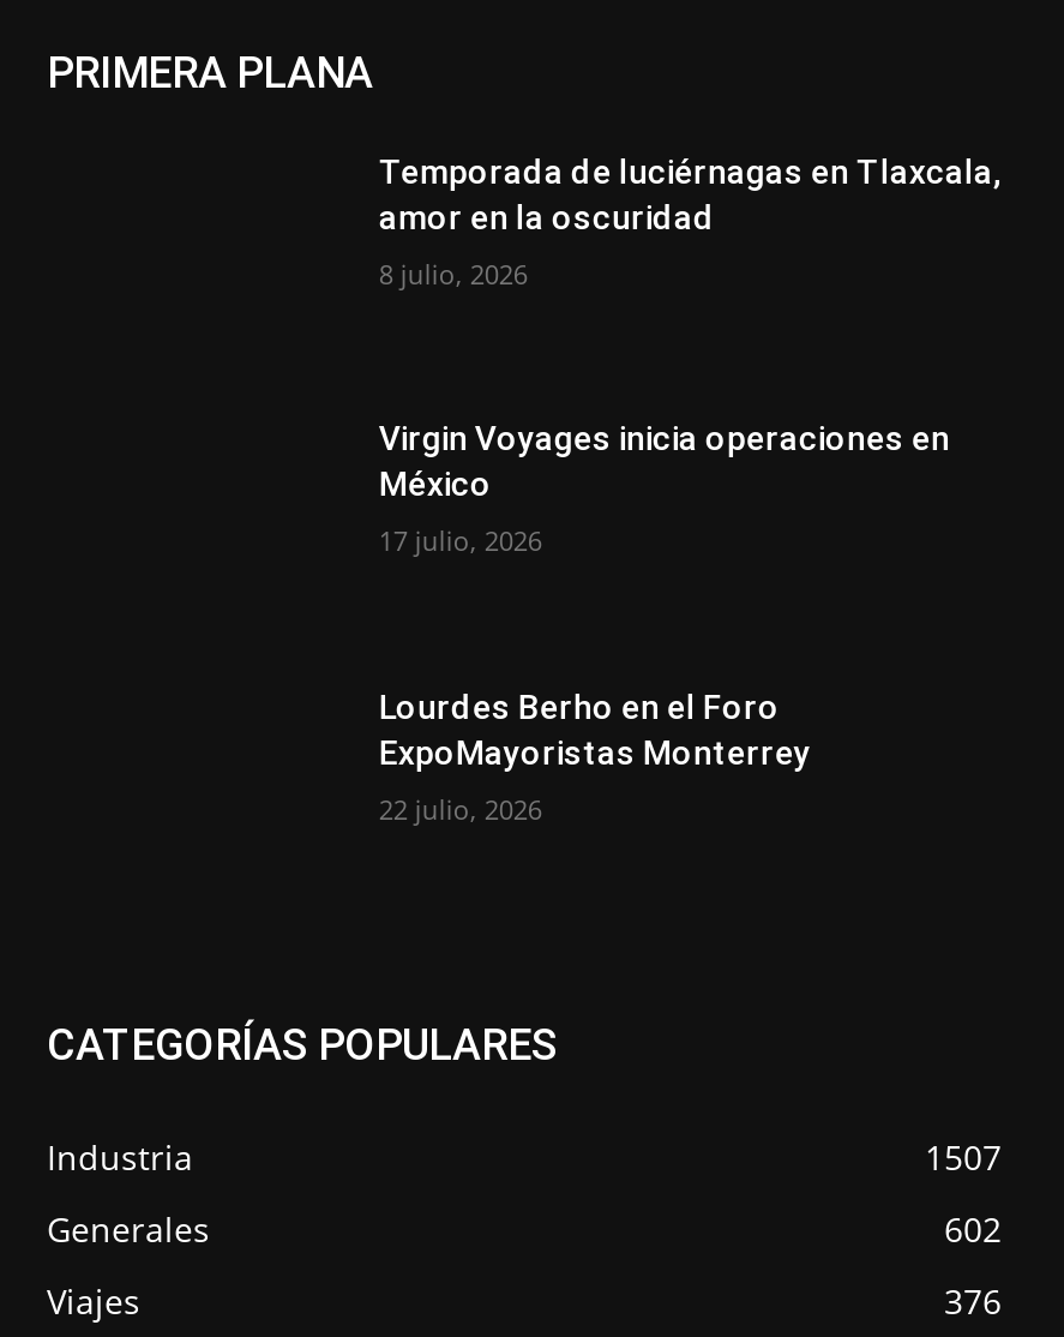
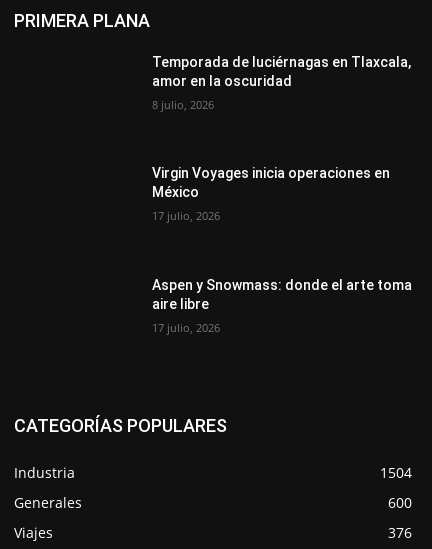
- Lourdes Berho en el Foro
- ExpoMayoristas Monterrey
+ Aspen y Snowmass: donde el arte toma
+ aire libre

- 22 julio, 2026
+ 17 julio, 2026

- 1507
+ 1504

- 602
+ 600
